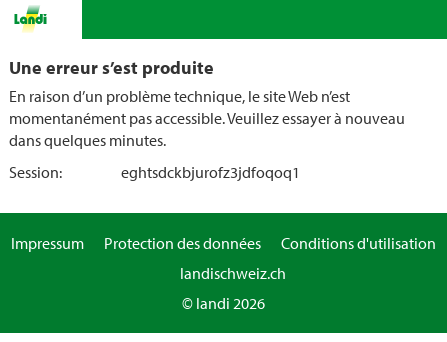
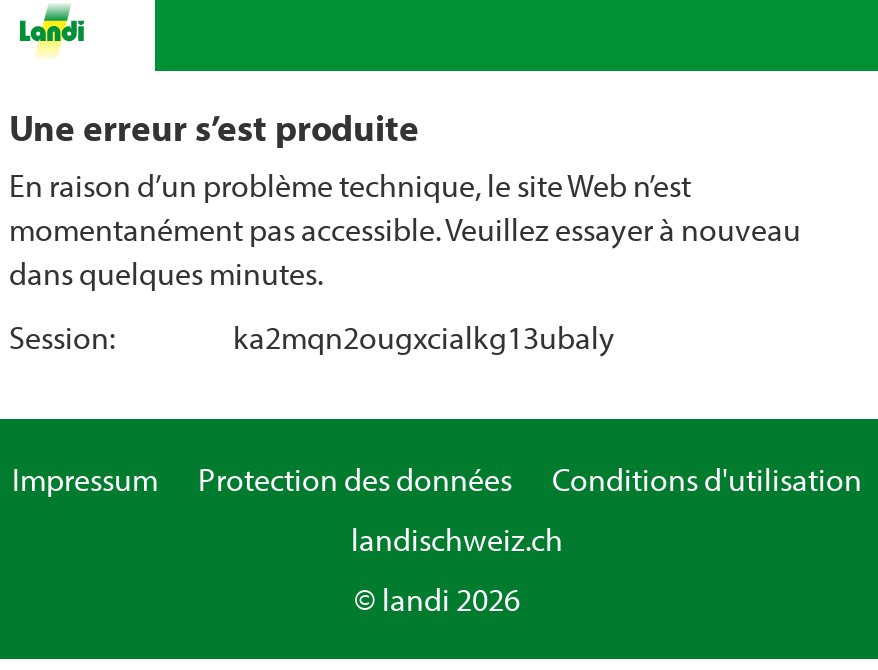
- eghtsdckbjurofz3jdfoqoq1
+ ka2mqn2ougxcialkg13ubaly
